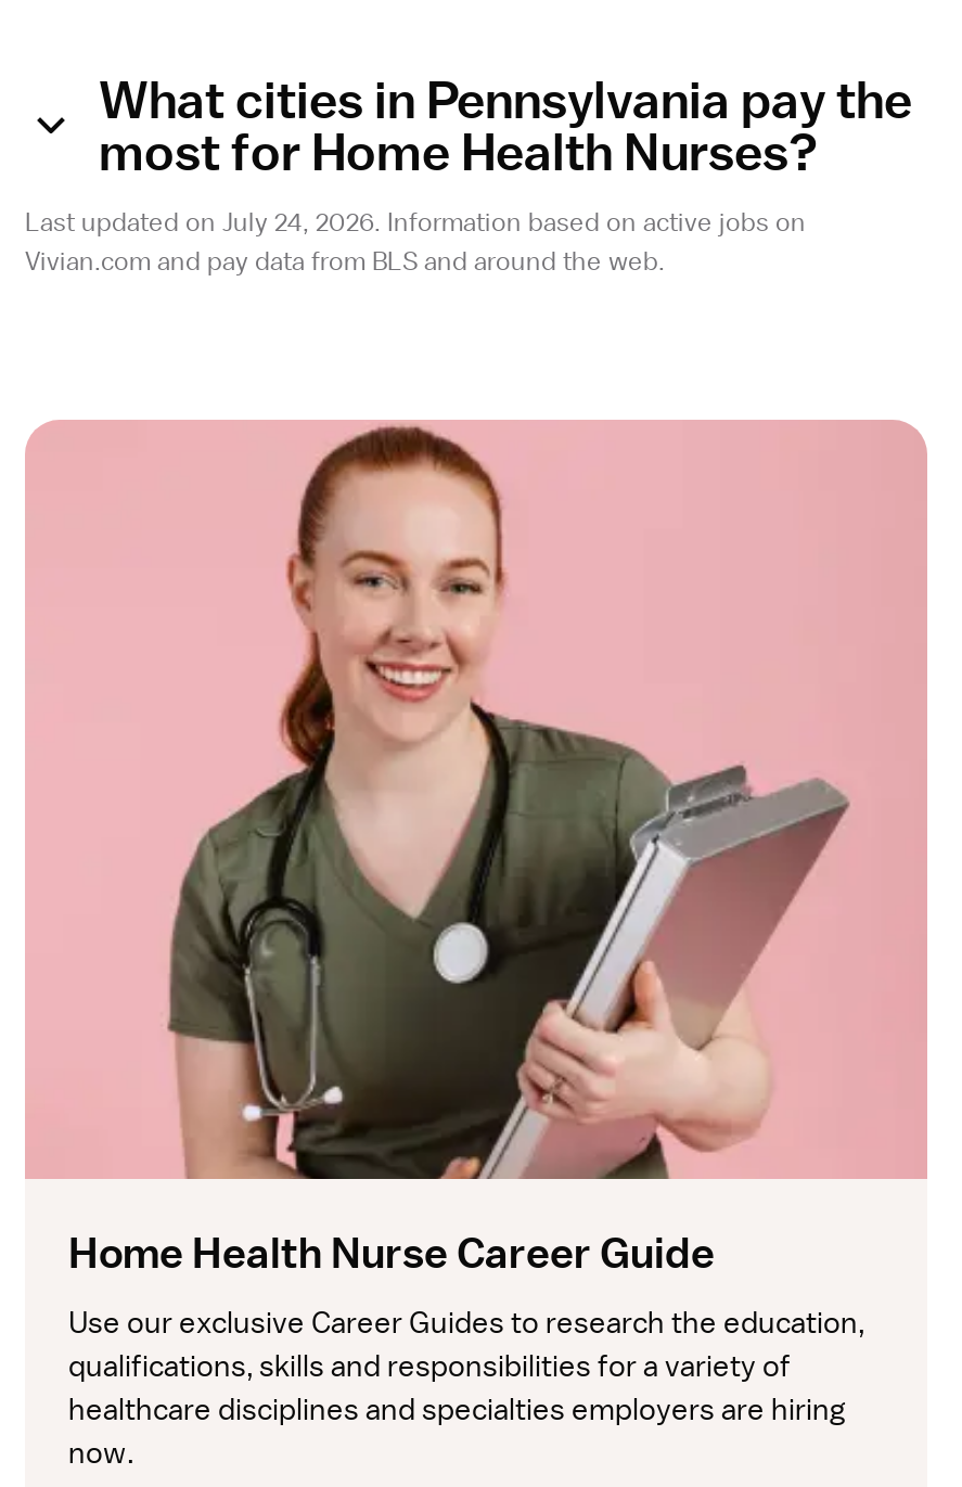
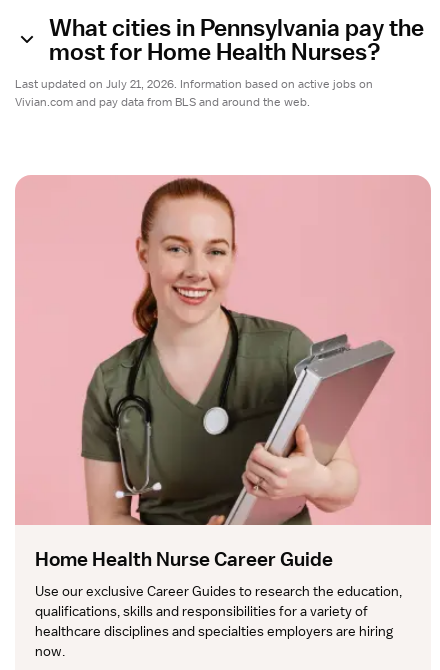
- Last updated on July 24, 2026. Information based on active jobs on
+ Last updated on July 21, 2026. Information based on active jobs on
